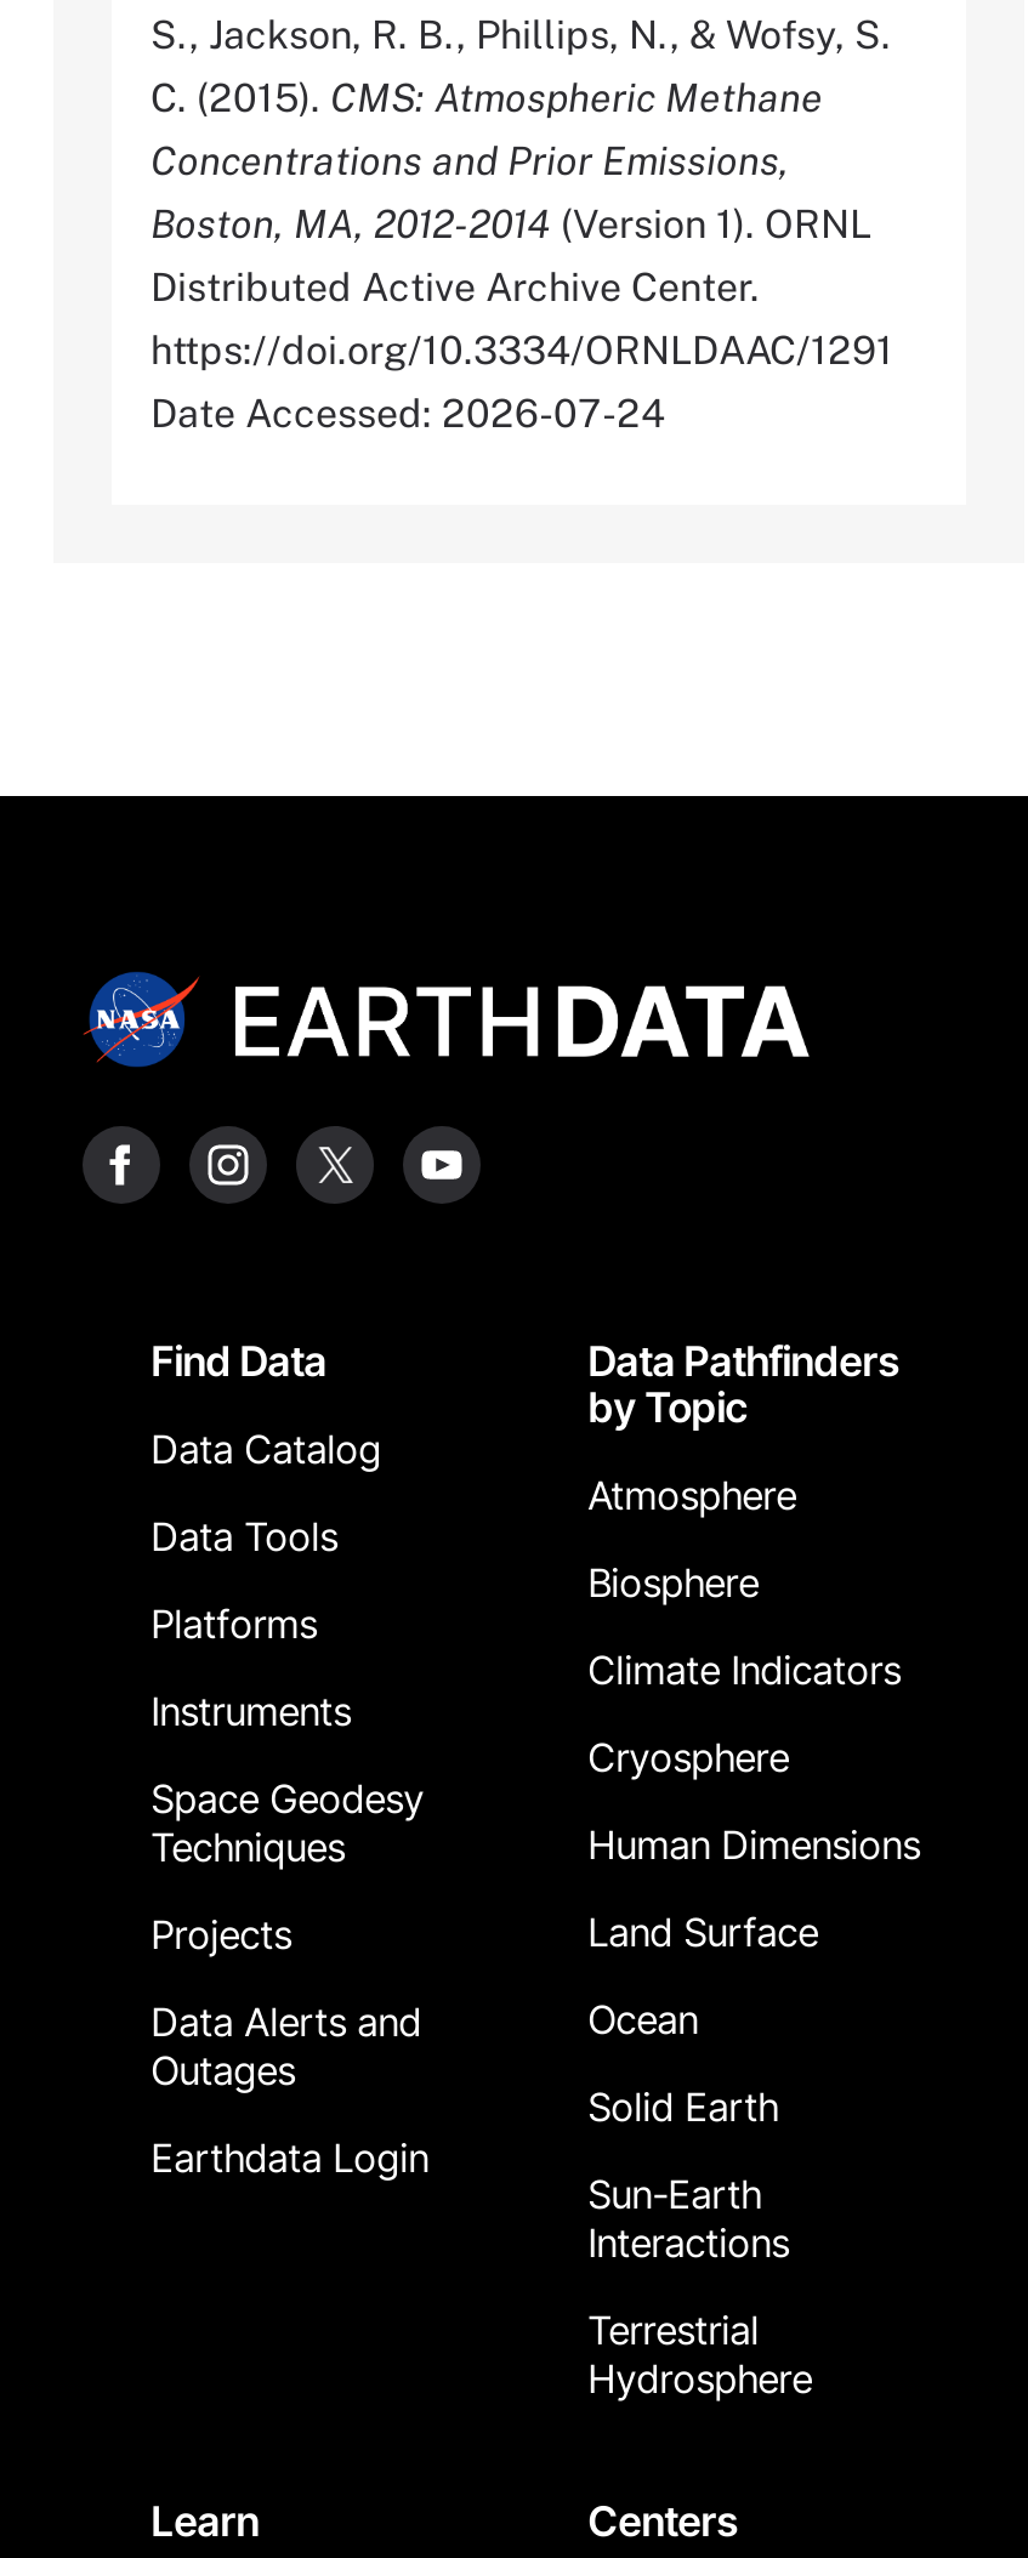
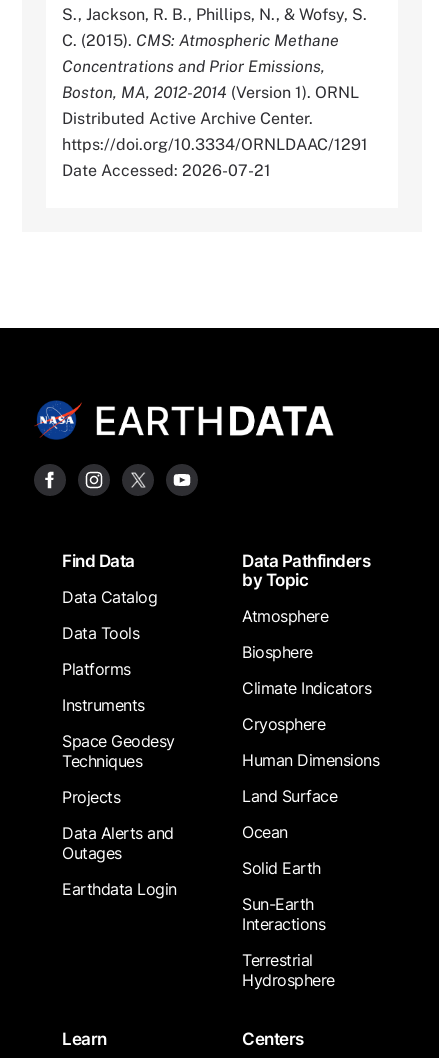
- Date Accessed: 2026-07-24
+ Date Accessed: 2026-07-21
